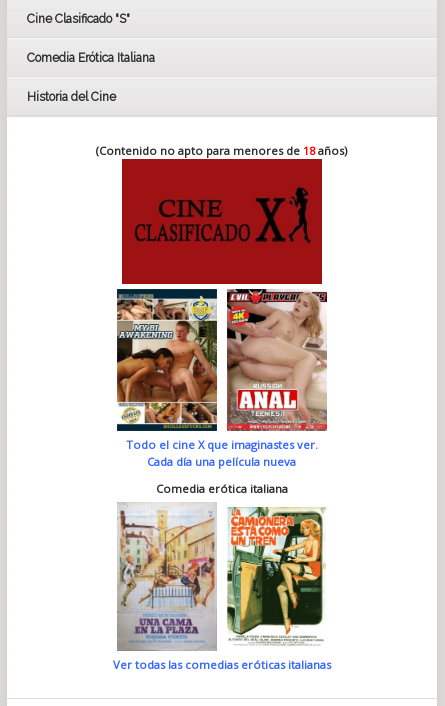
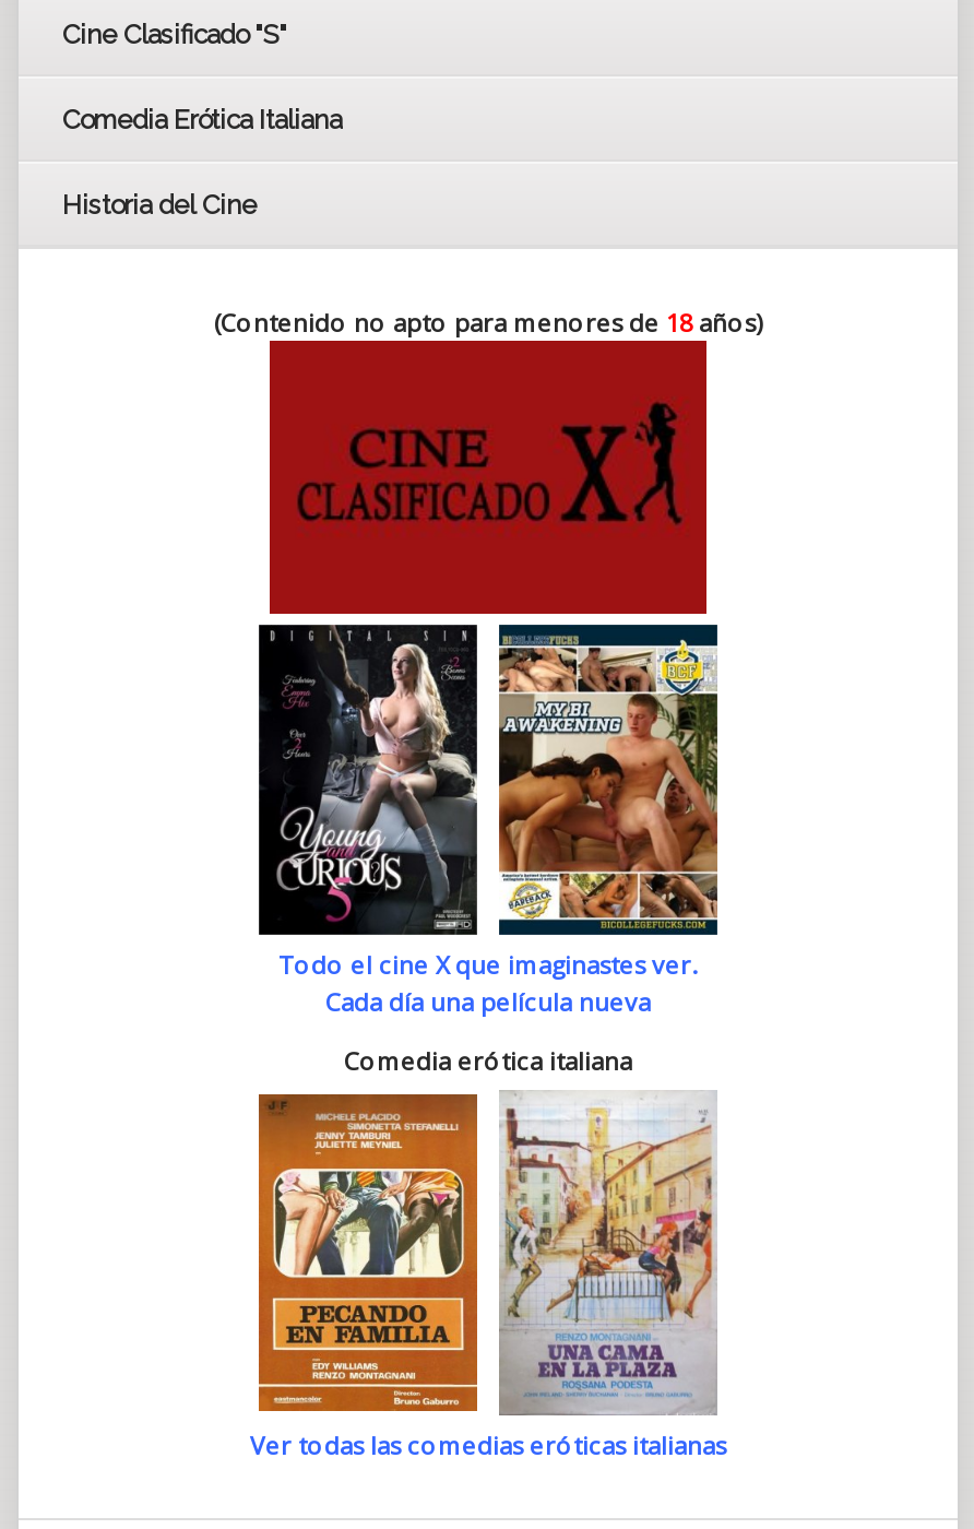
- [image]
+ [image]

- [image]
+ [image]

- [image]
+ [image]

- [image]
+ [image]
